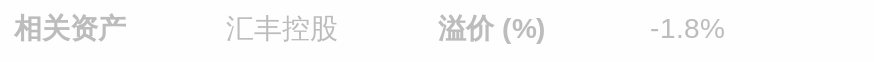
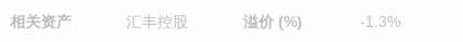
- -1.8%
+ -1.3%
